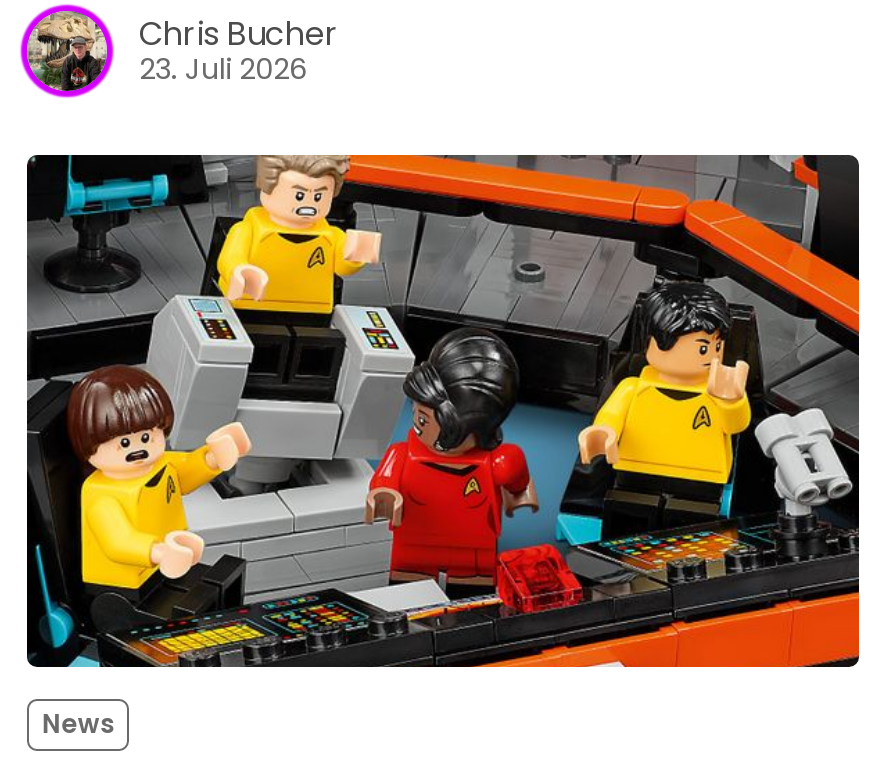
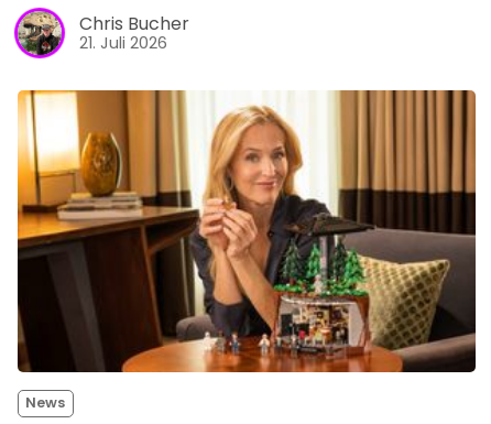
- 23. Juli 2026
+ 21. Juli 2026

- [image]
+ [image]
